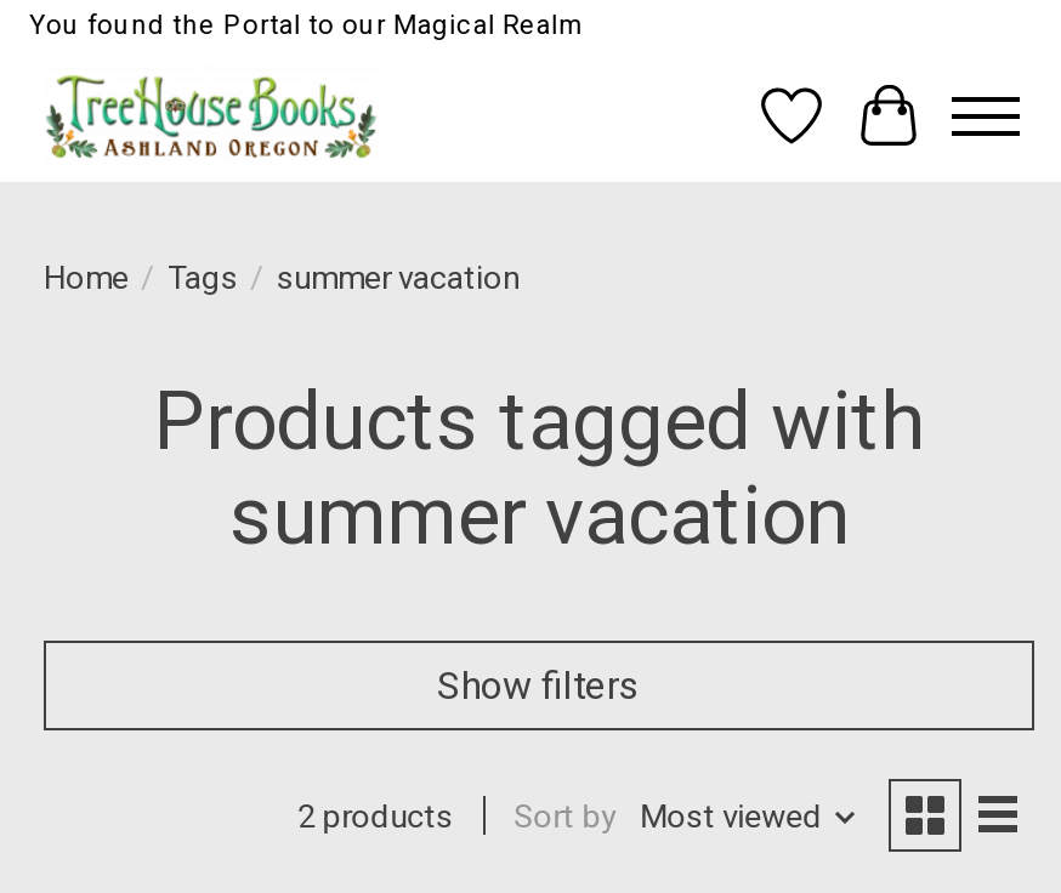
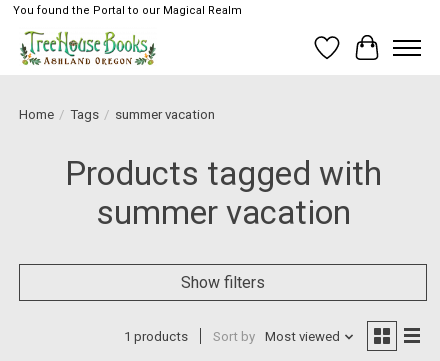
- 2 products Sort by Most viewed
+ 1 products Sort by Most viewed
